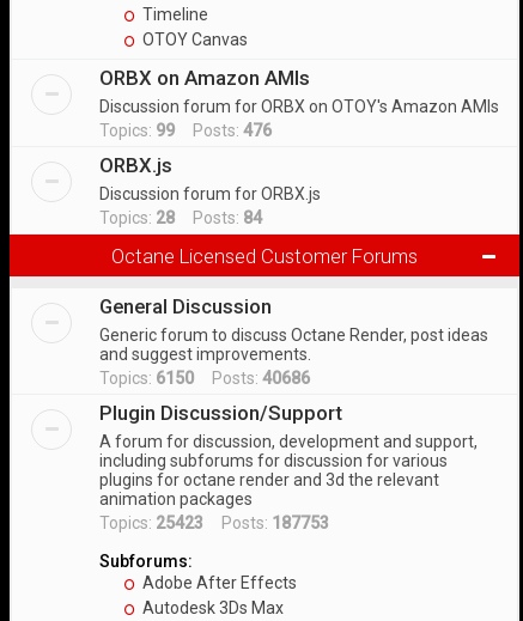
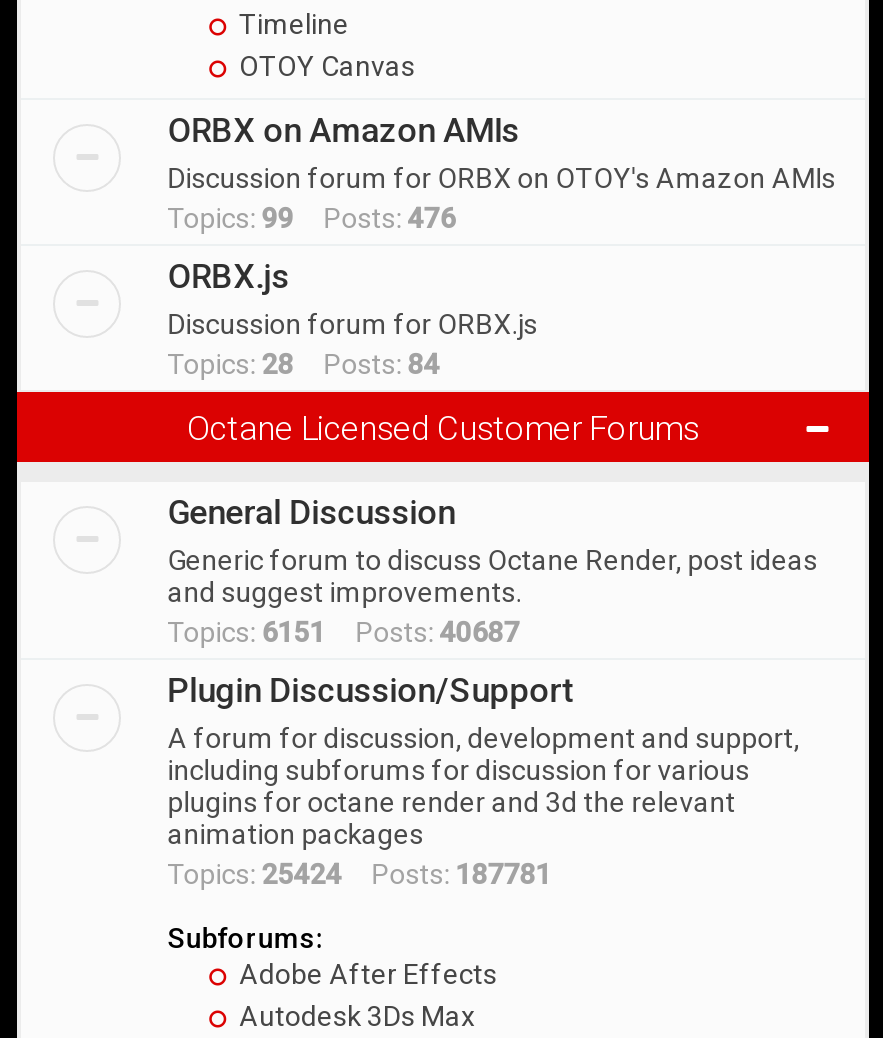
- Topics: 6150 Posts: 40686
+ Topics: 6151 Posts: 40687

- Topics: 25423 Posts: 187753
+ Topics: 25424 Posts: 187781
